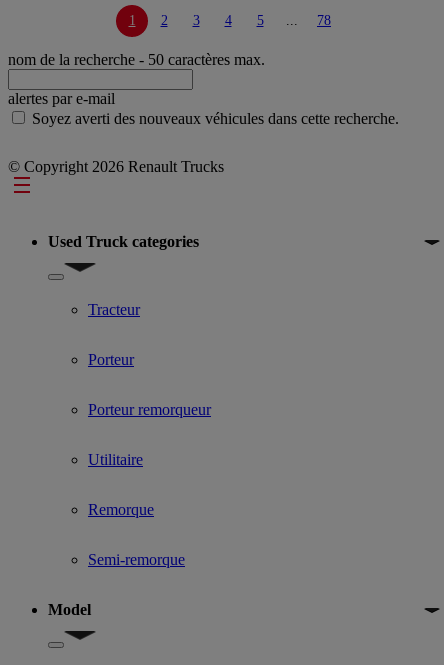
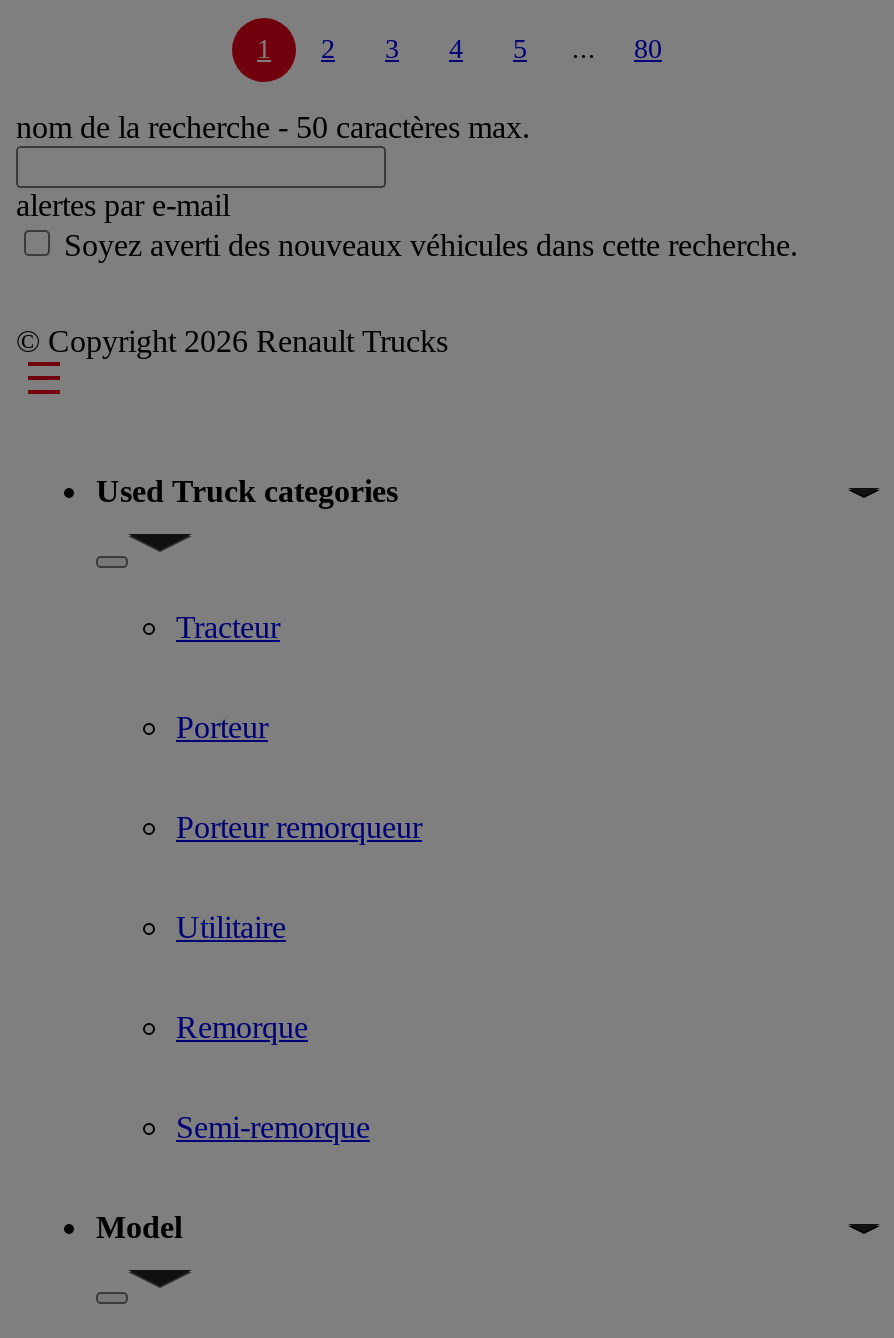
- 78
+ 80
